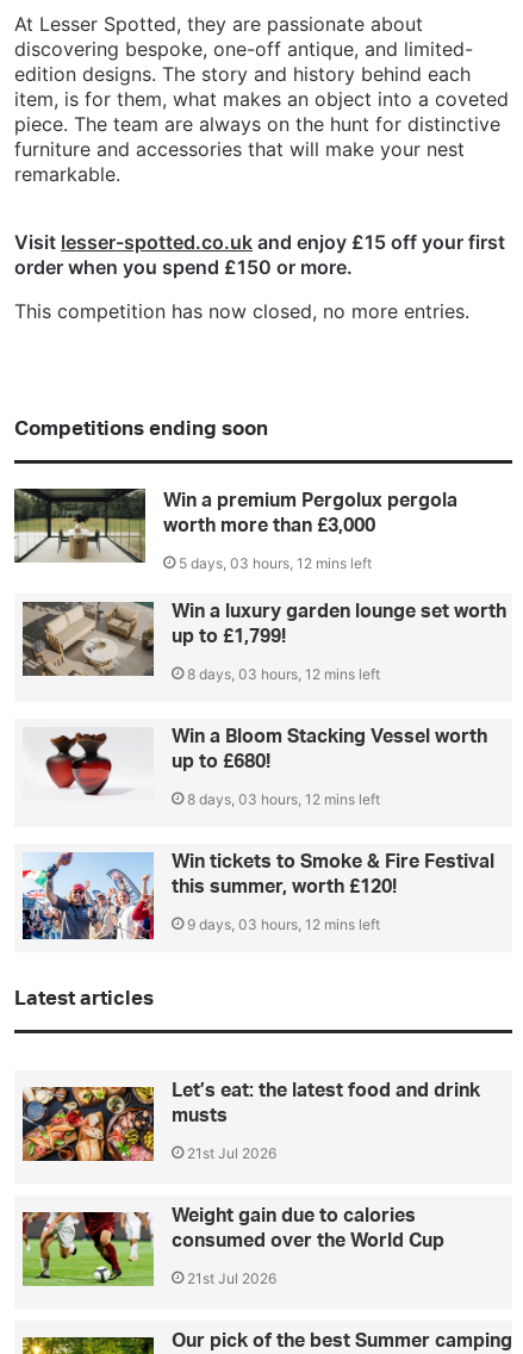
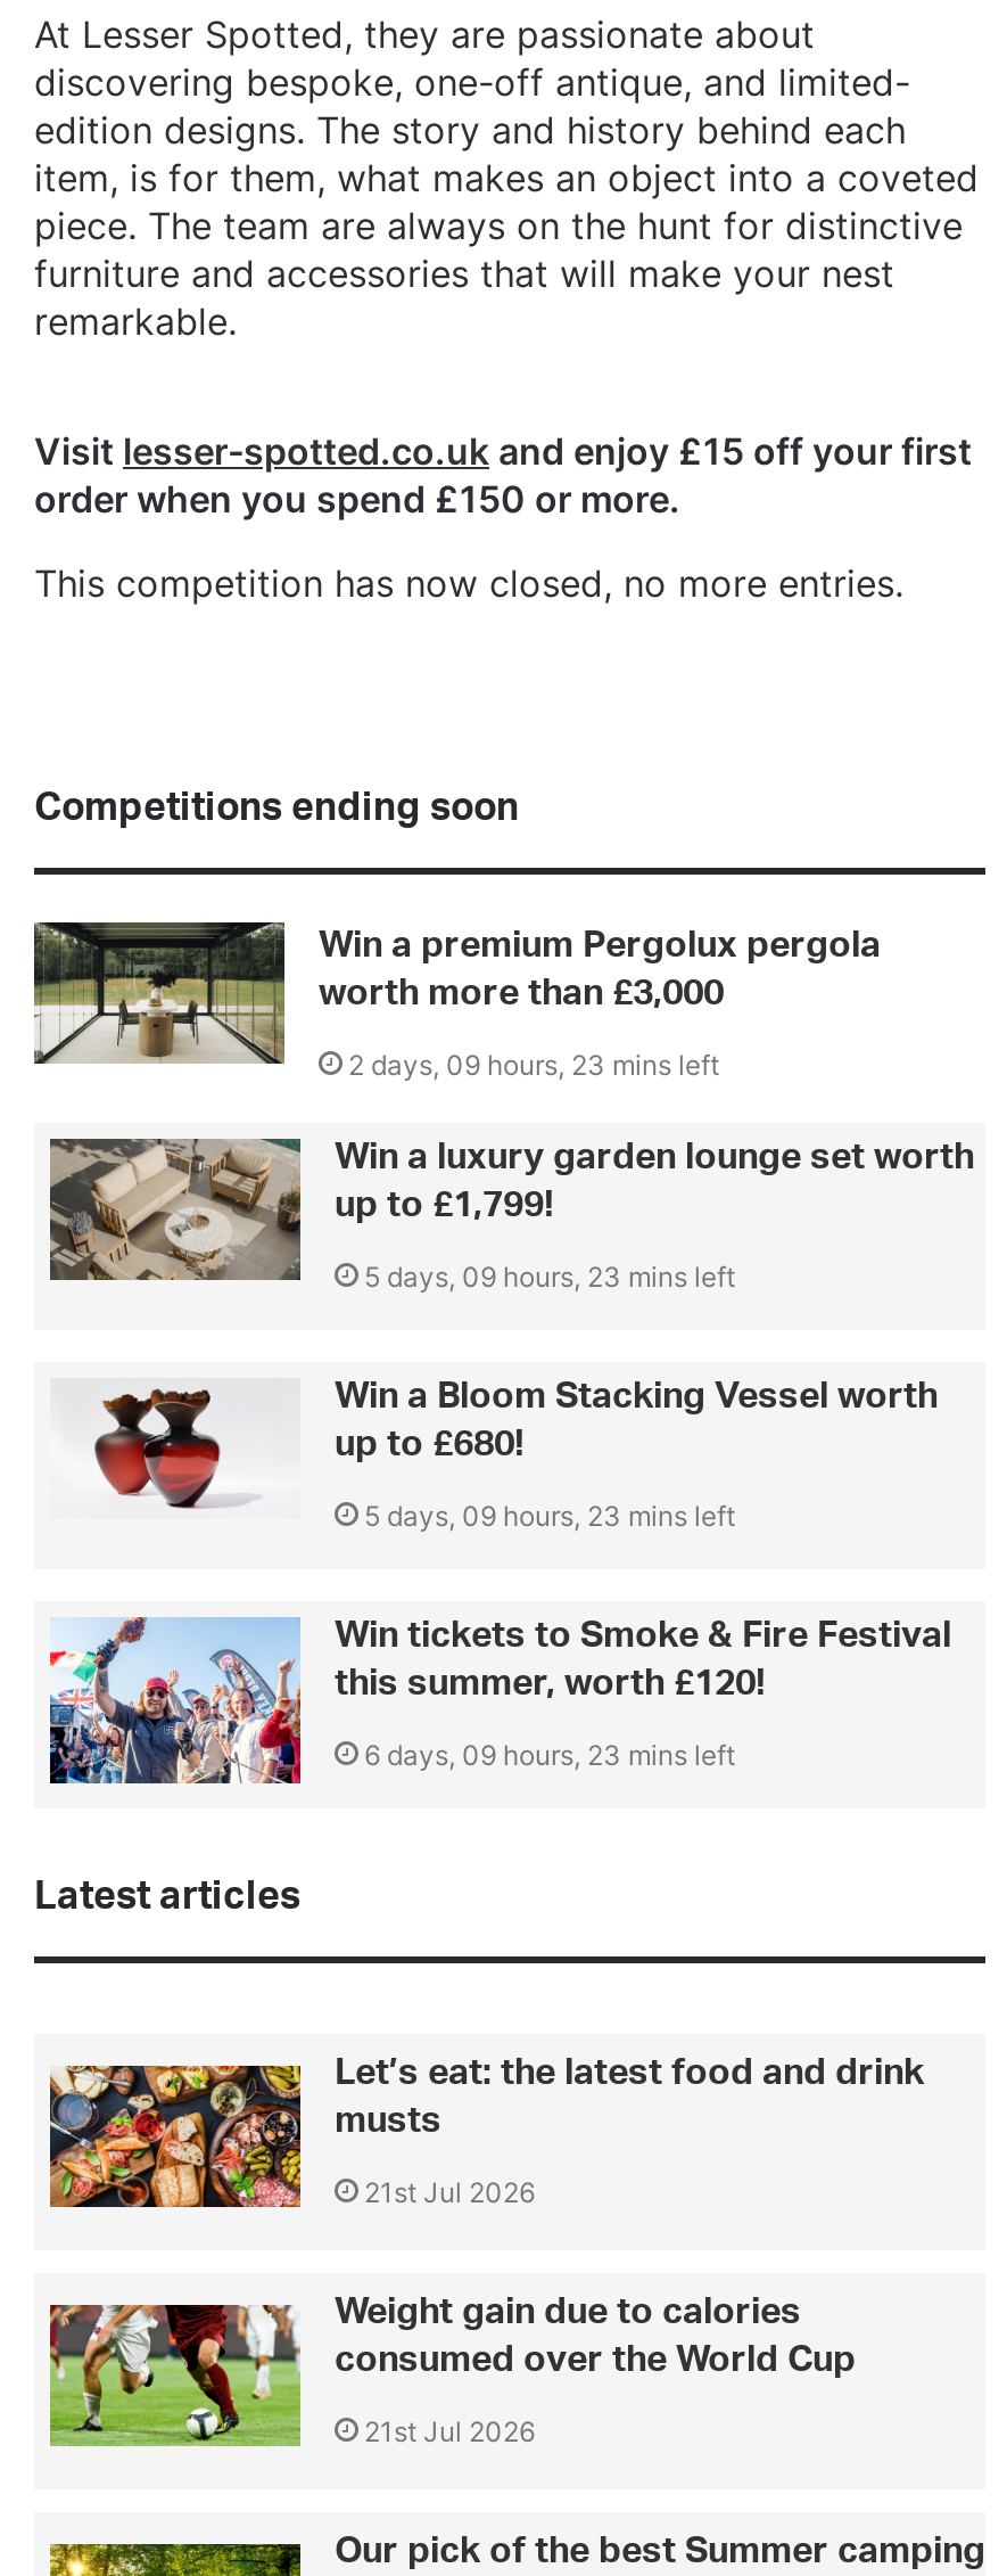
- 5 days, 03 hours, 12 mins left
+ 2 days, 09 hours, 23 mins left

- 8 days, 03 hours, 12 mins left
+ 5 days, 09 hours, 23 mins left

- 8 days, 03 hours, 12 mins left
+ 5 days, 09 hours, 23 mins left

- 9 days, 03 hours, 12 mins left
+ 6 days, 09 hours, 23 mins left
